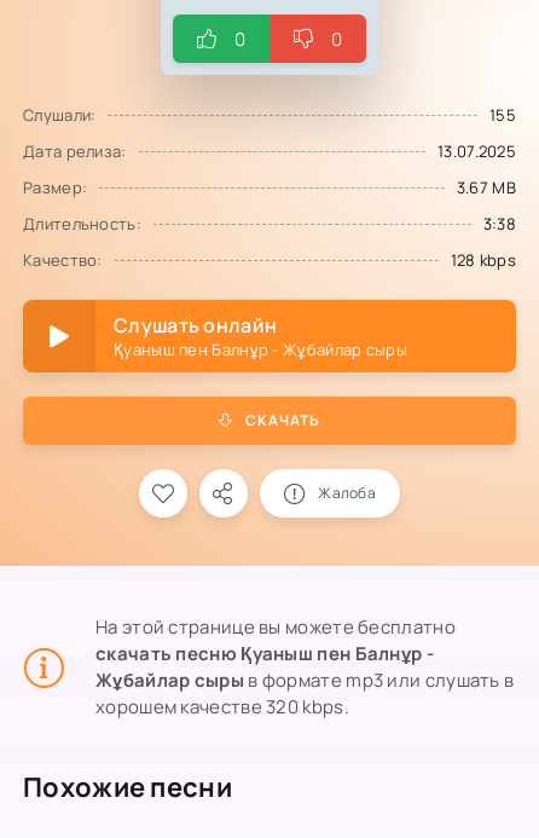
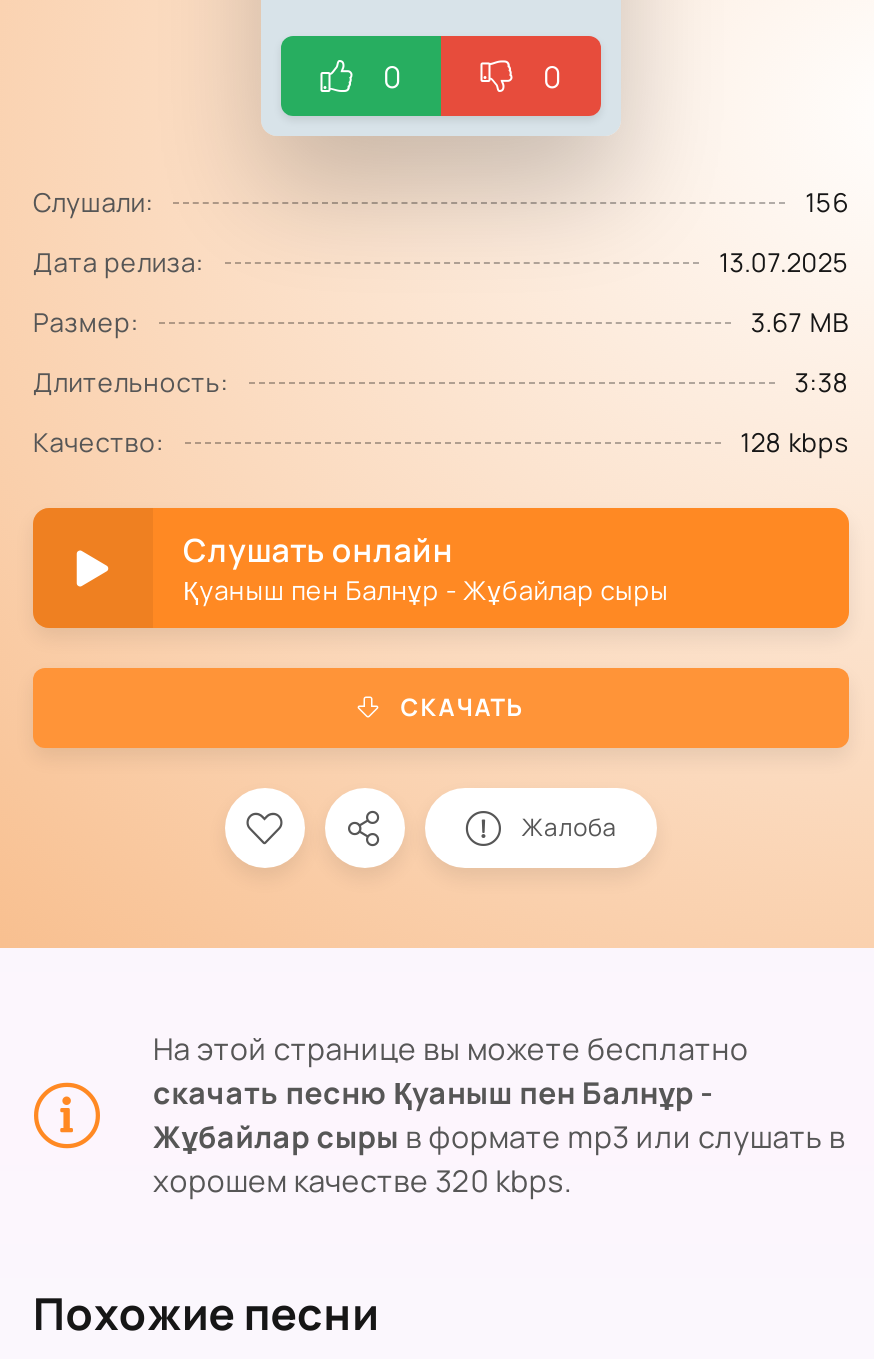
- 155
+ 156
